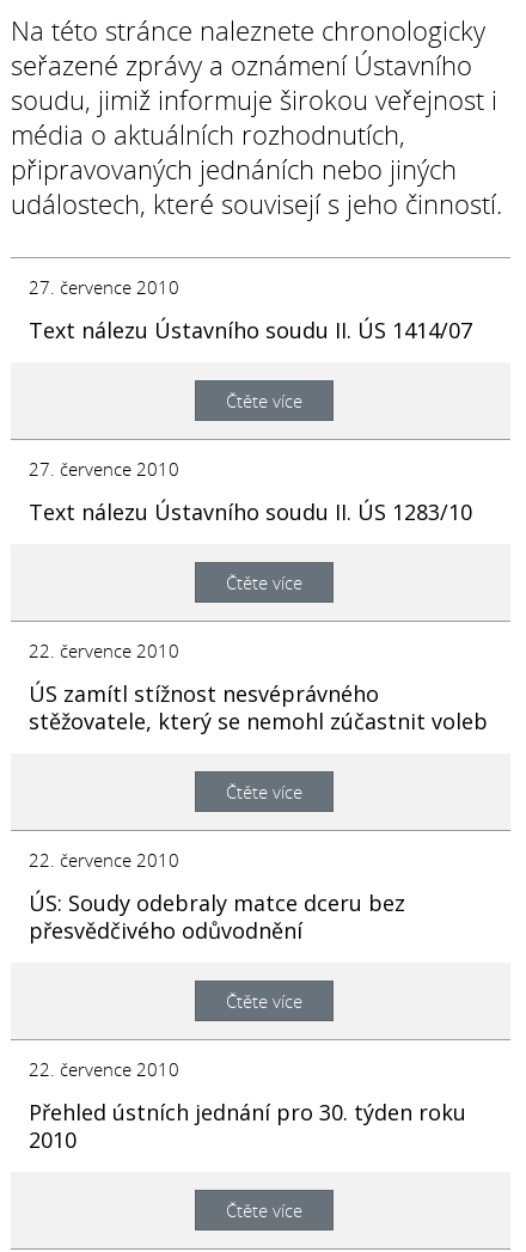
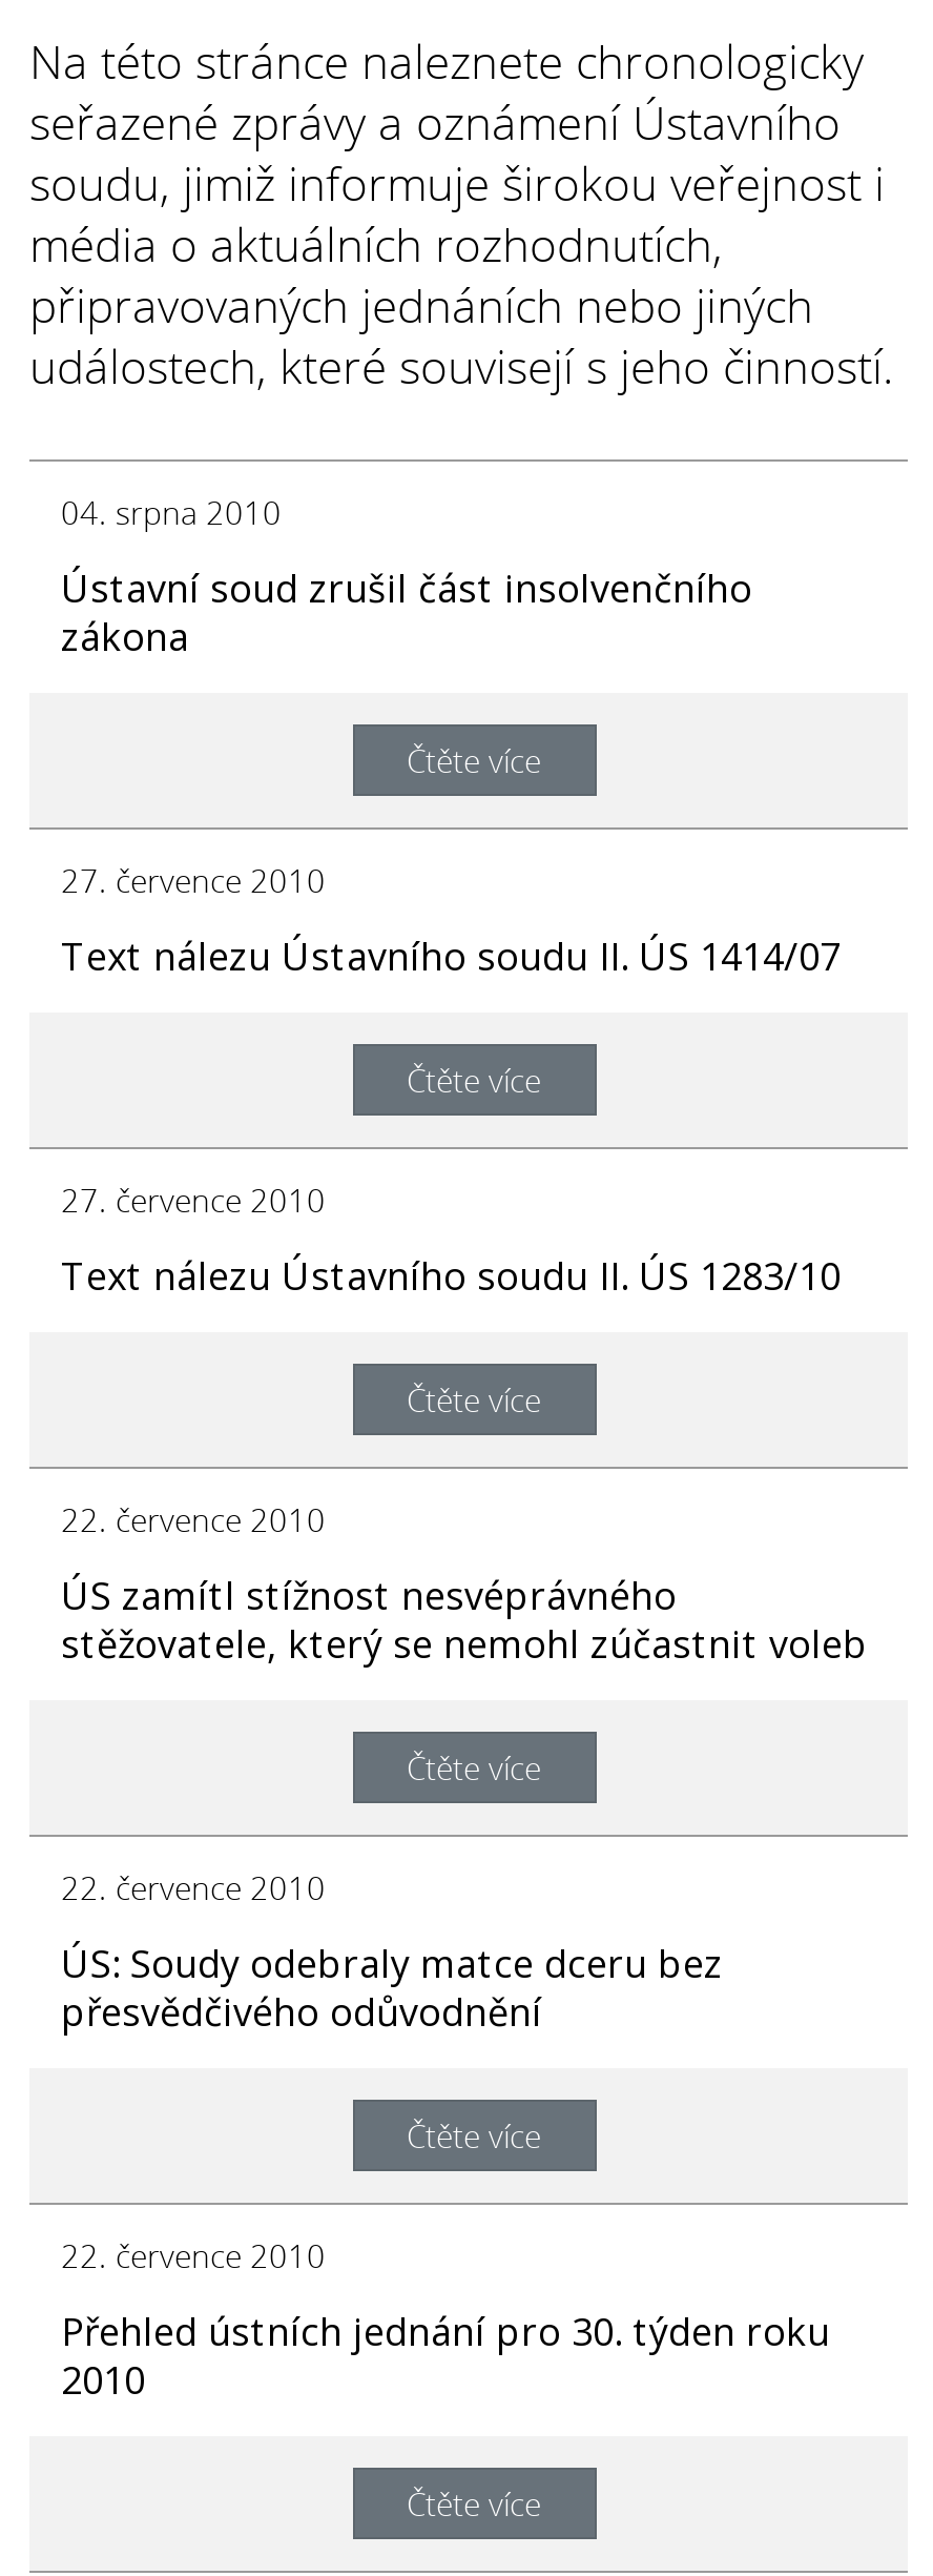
+ 04. srpna 2010
+ Ústavní soud zrušil část insolvenčního
+ zákona
+ Čtěte více
